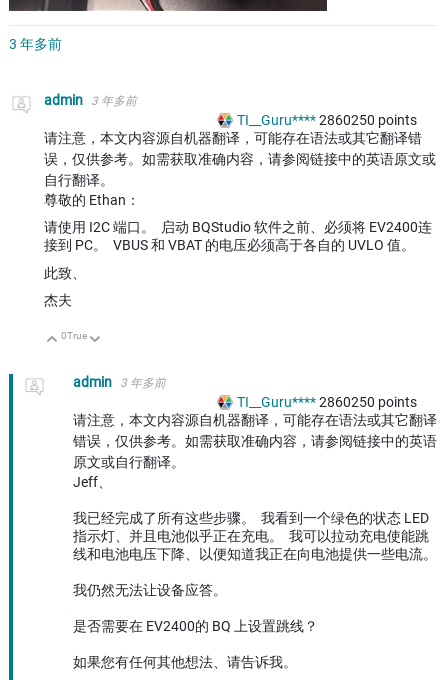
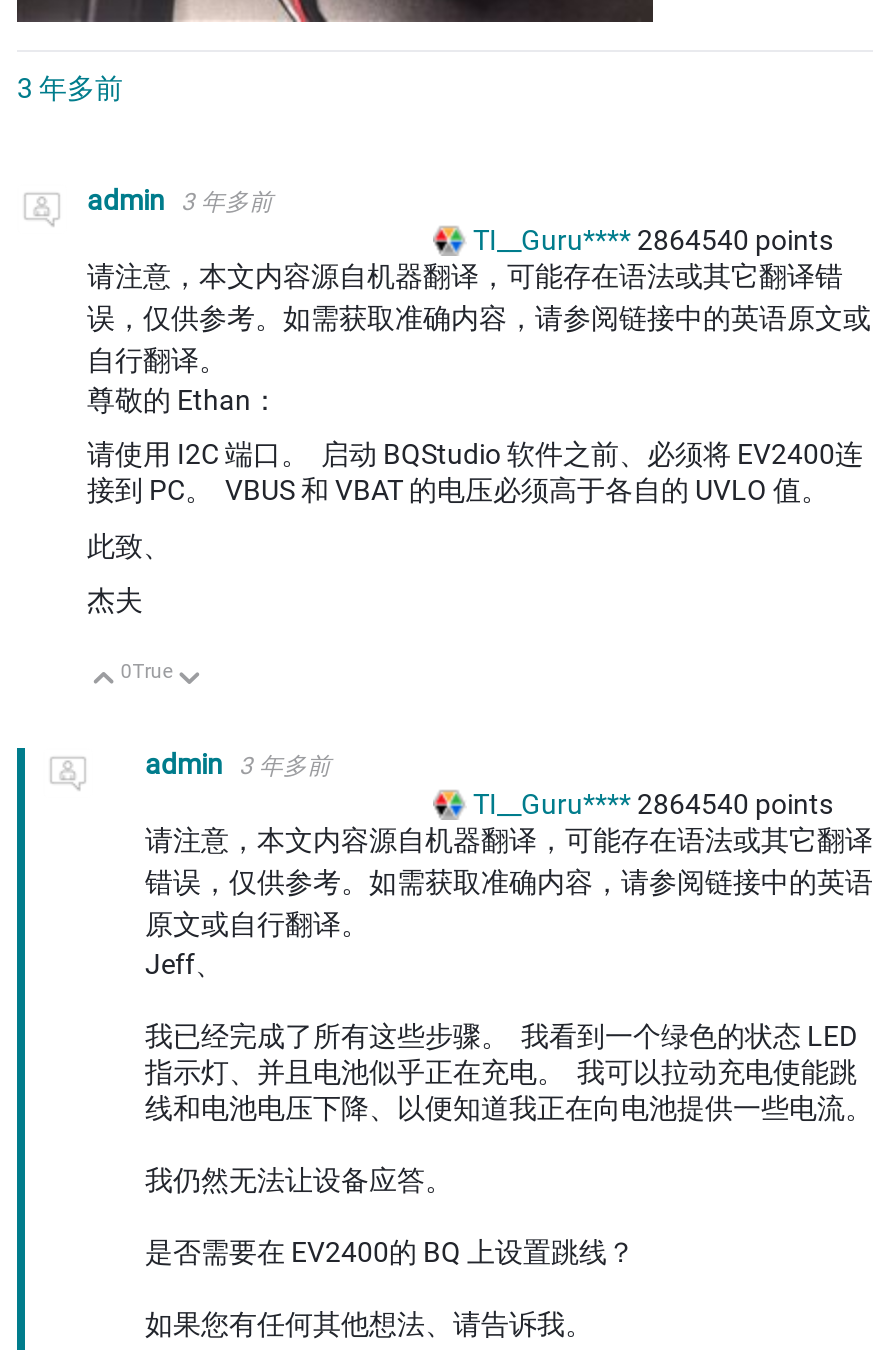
- TI__Guru**** 2860250 points
+ TI__Guru**** 2864540 points

- TI__Guru**** 2860250 points
+ TI__Guru**** 2864540 points
